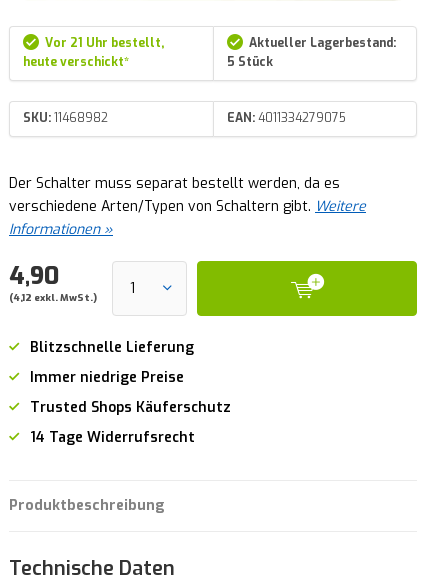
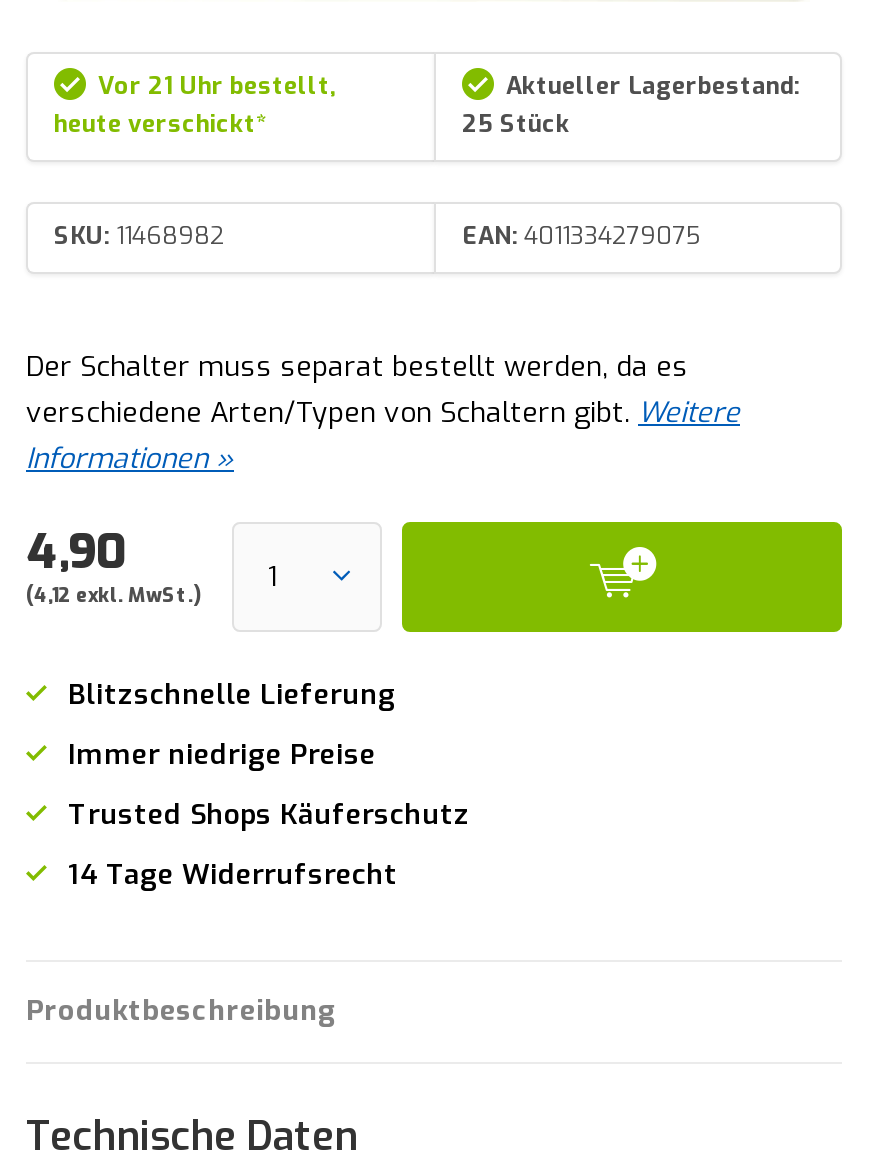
- 5 Stück
+ 25 Stück
